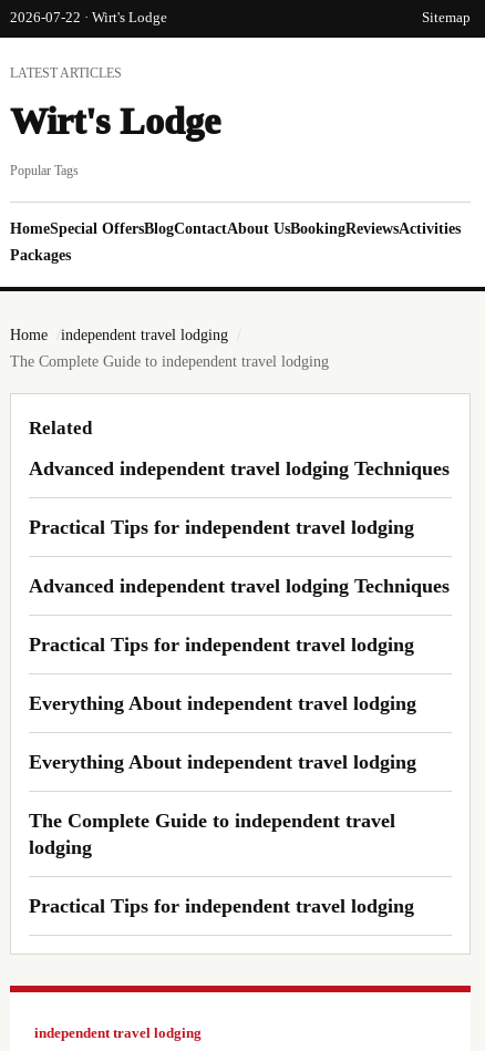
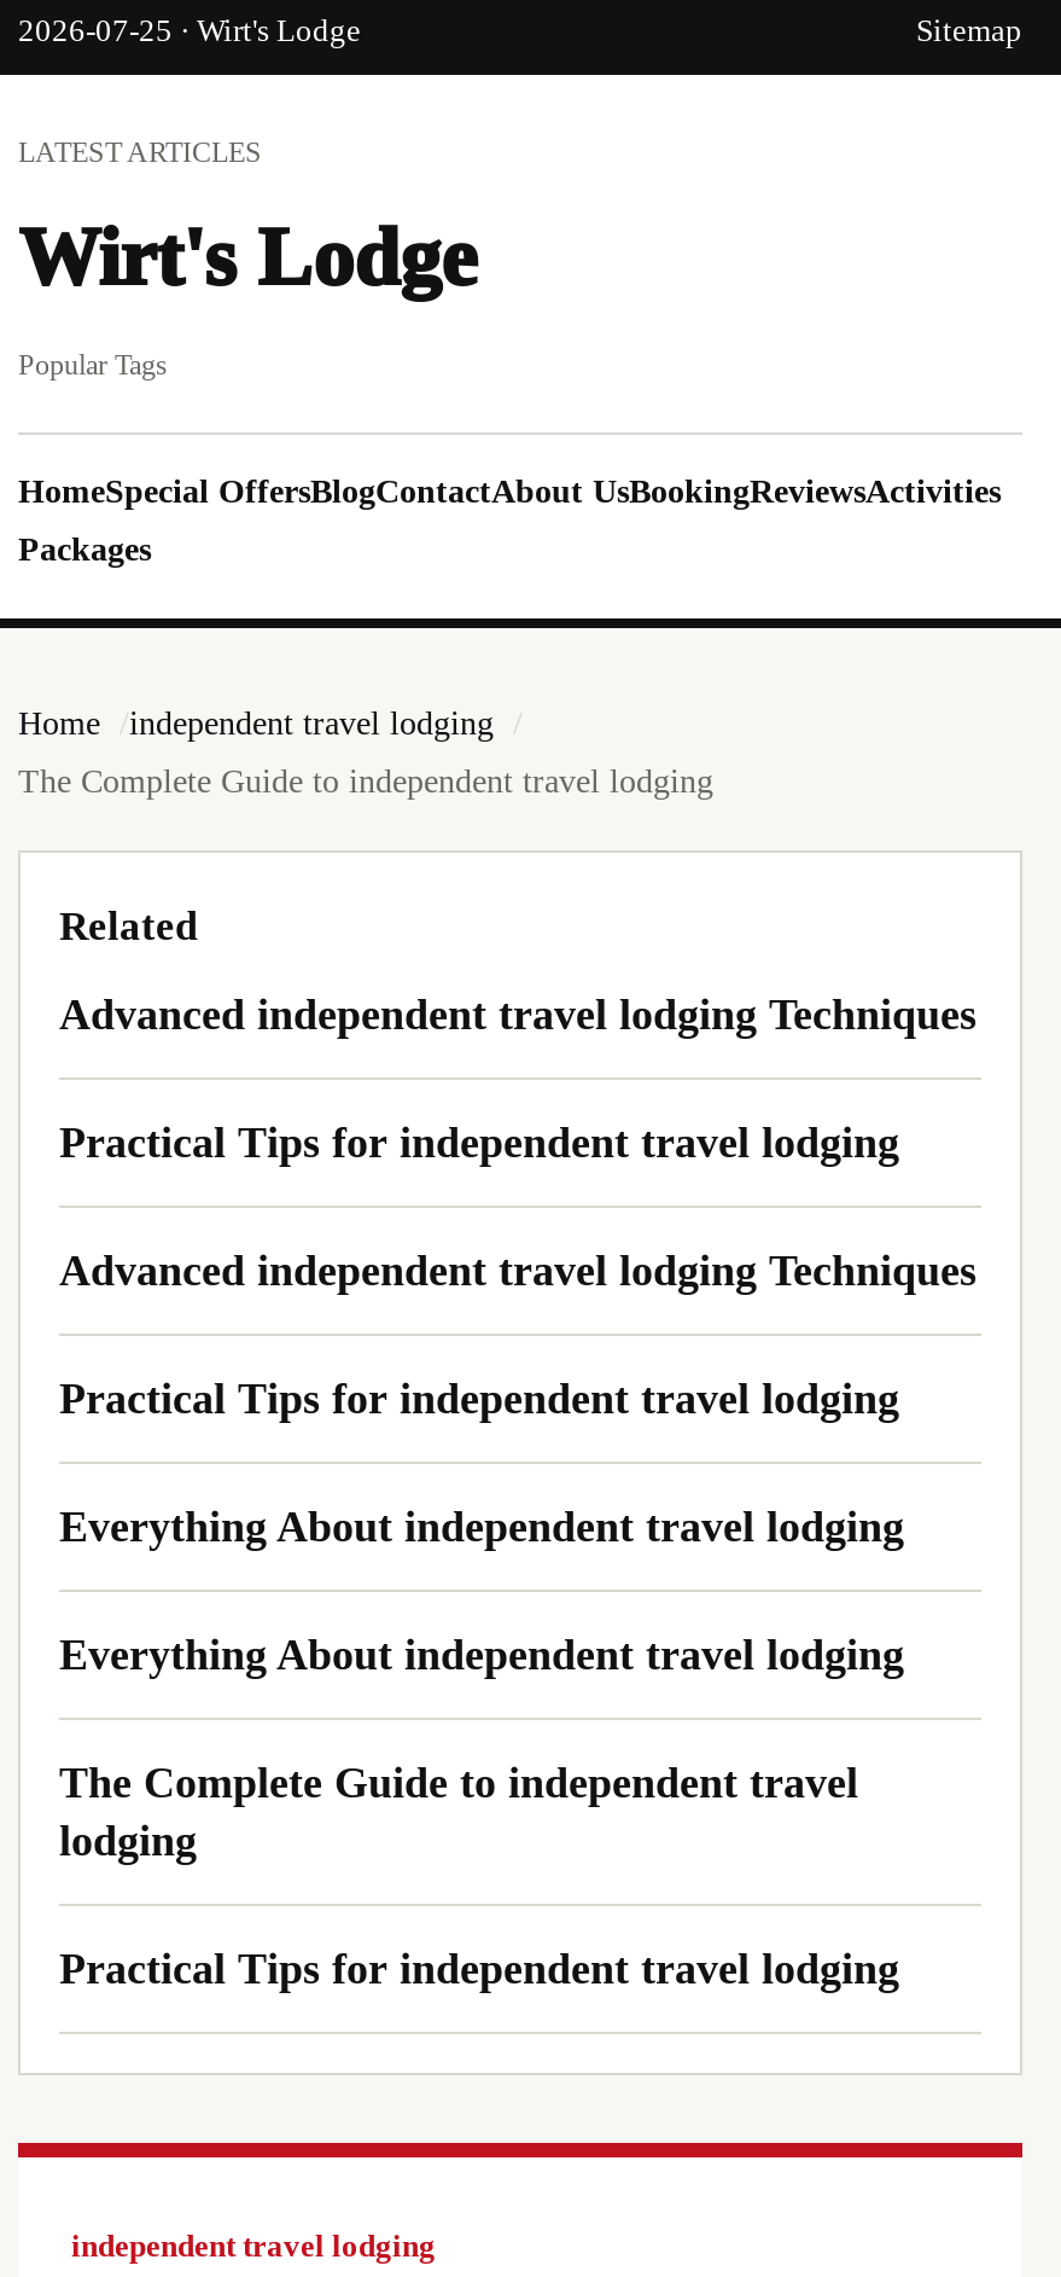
- 2026-07-22 · Wirt's Lodge
+ 2026-07-25 · Wirt's Lodge
